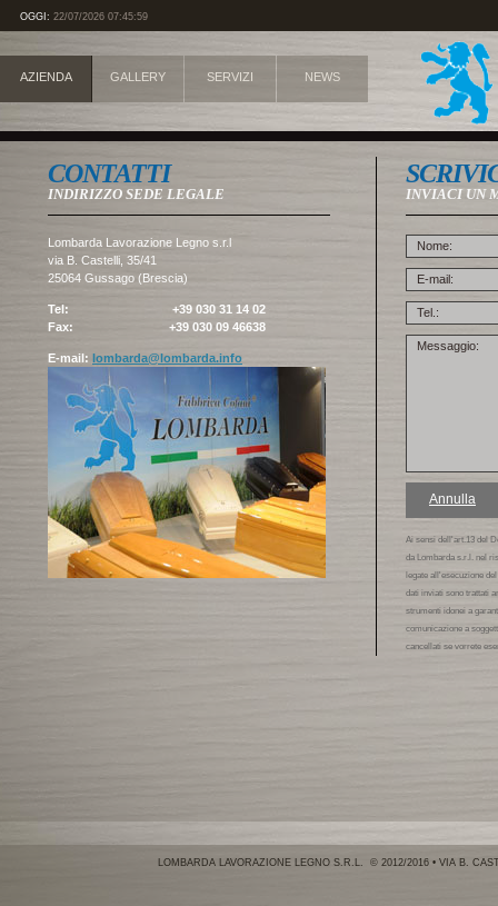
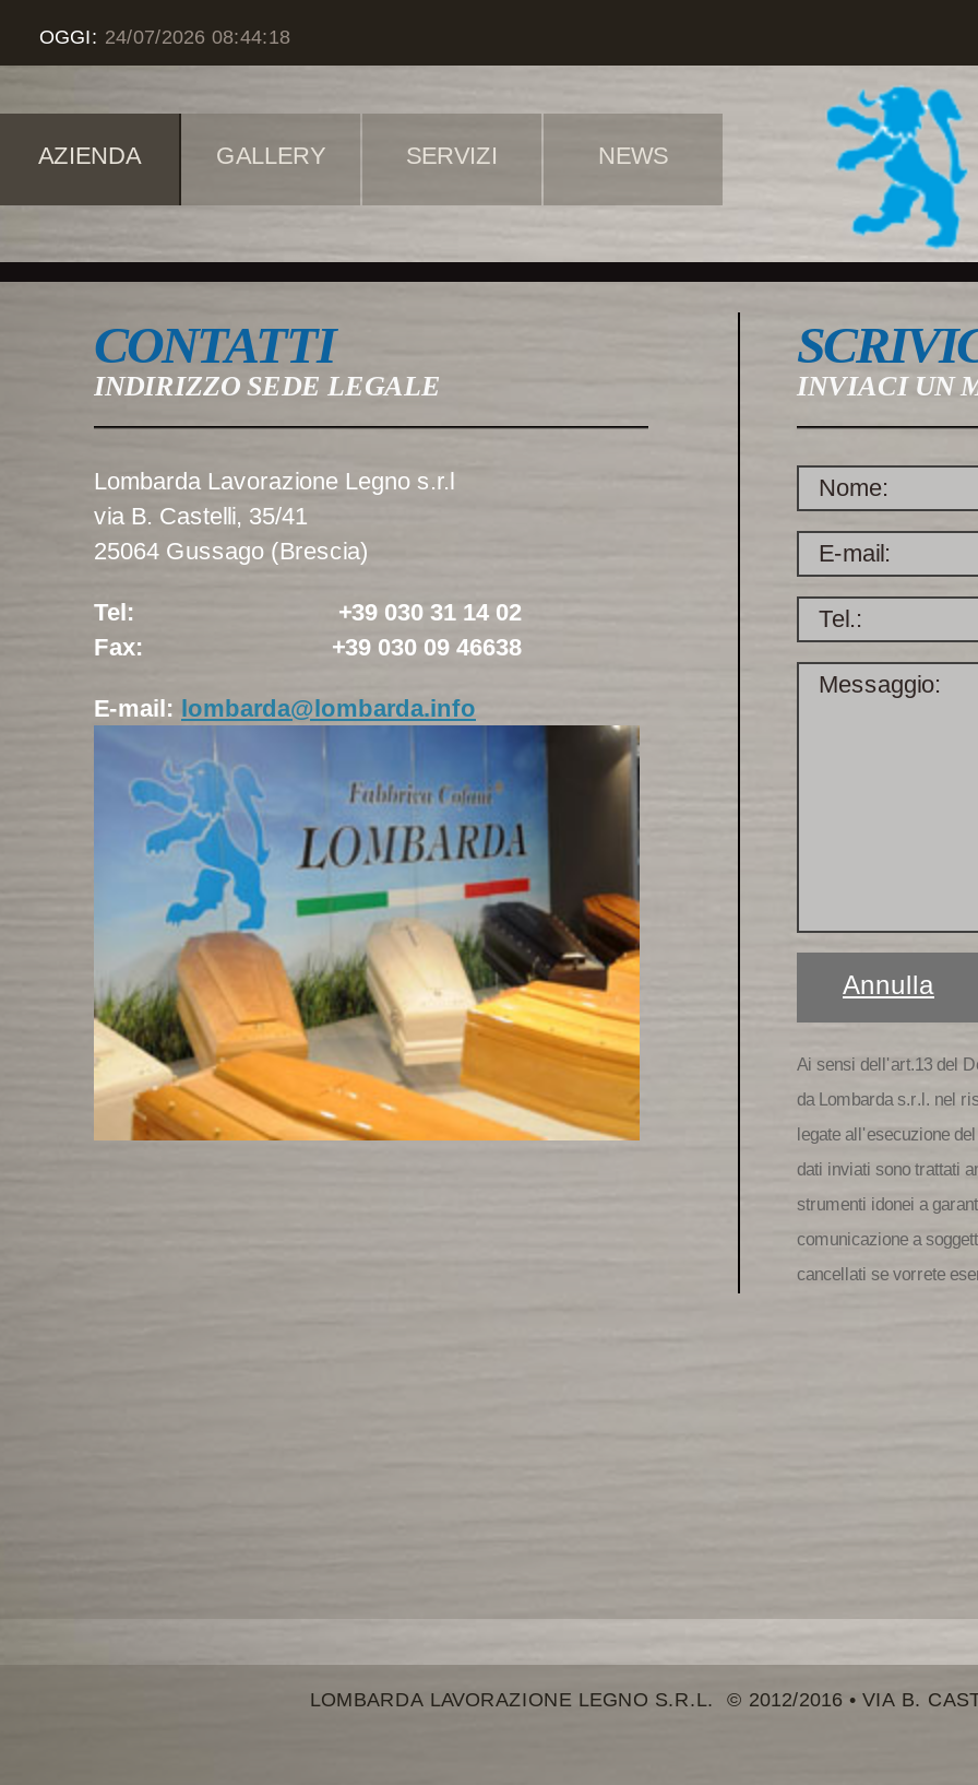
- OGGI: 22/07/2026 07:45:59
+ OGGI: 24/07/2026 08:44:18
